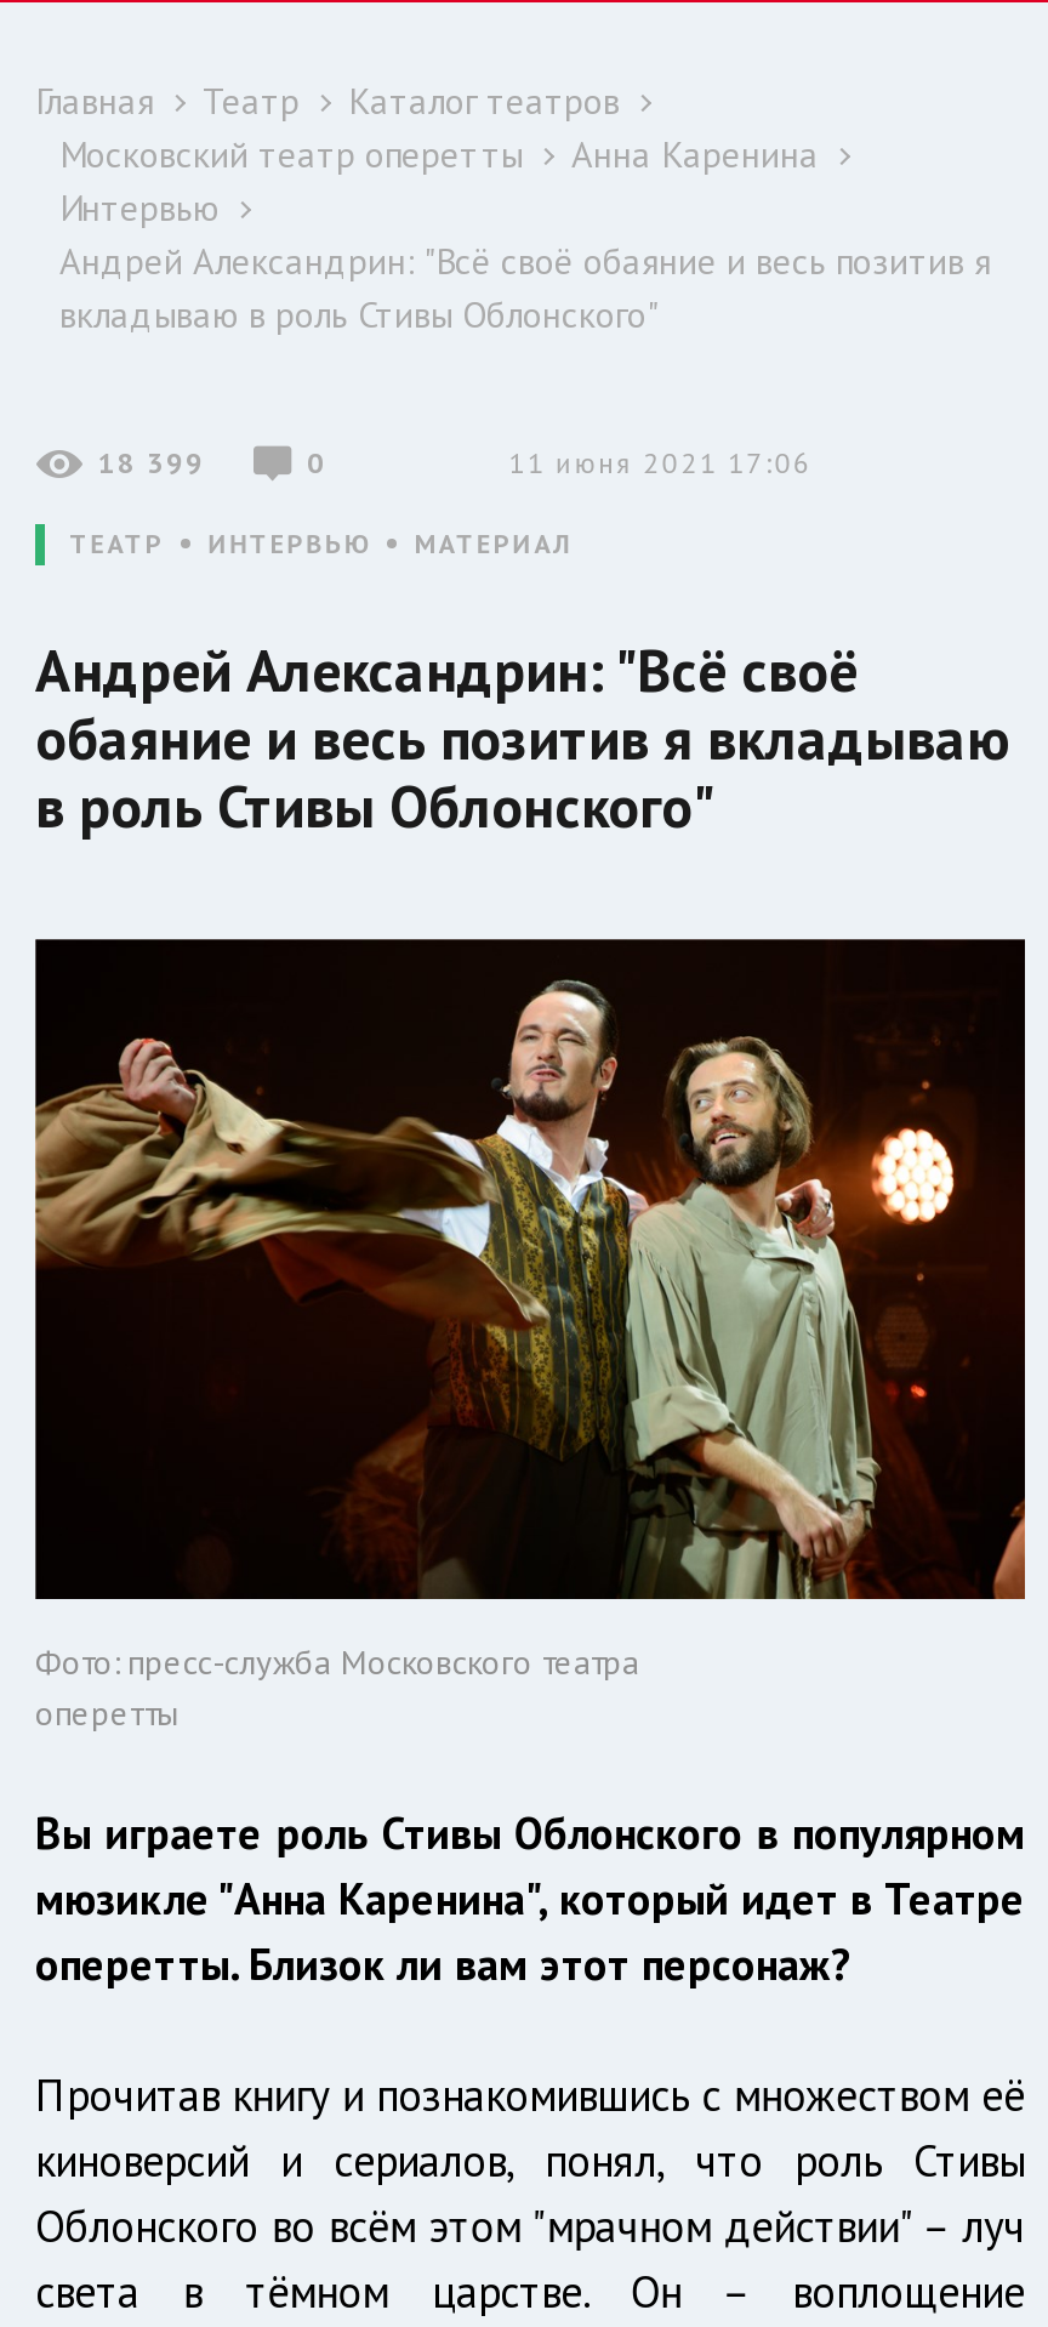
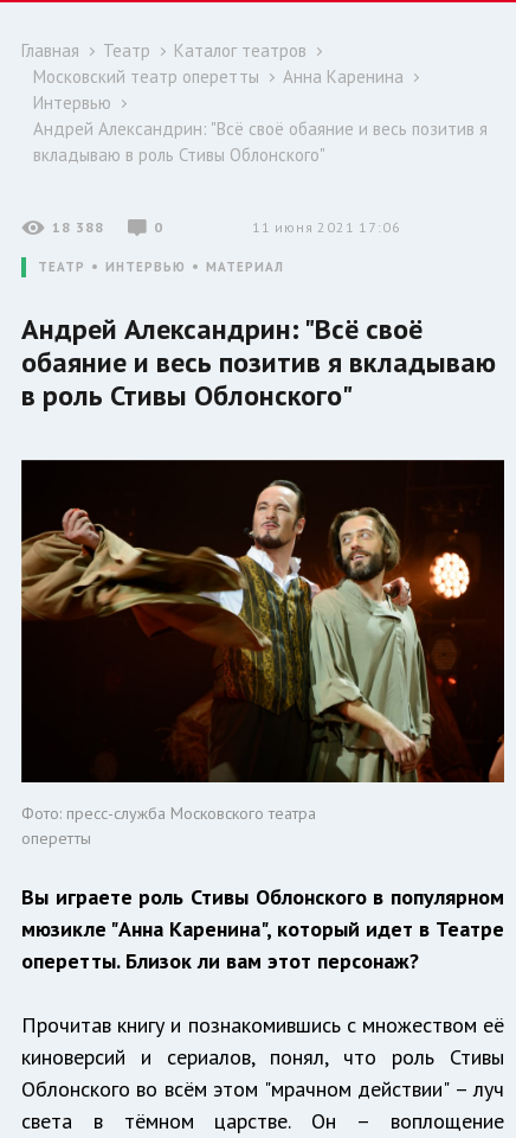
- 18 399
+ 18 388
